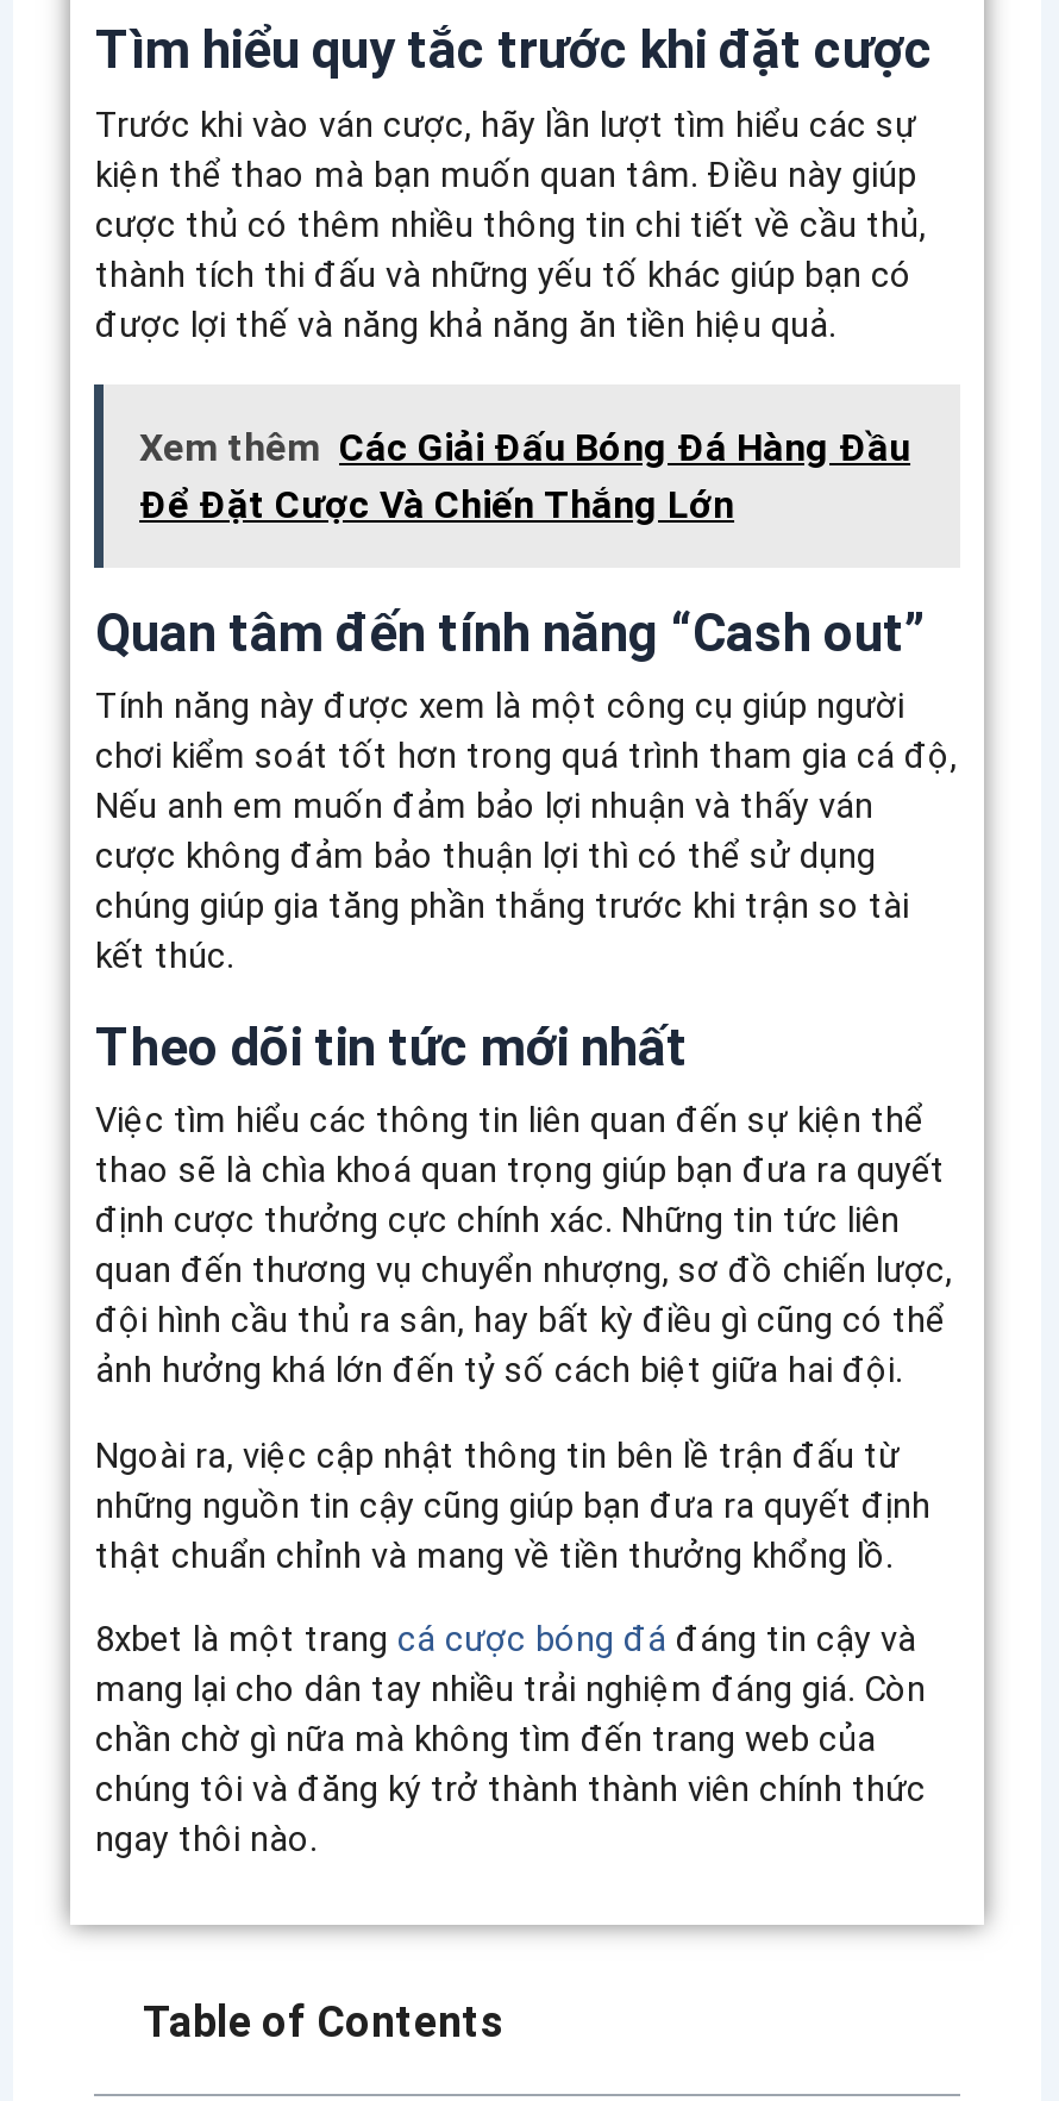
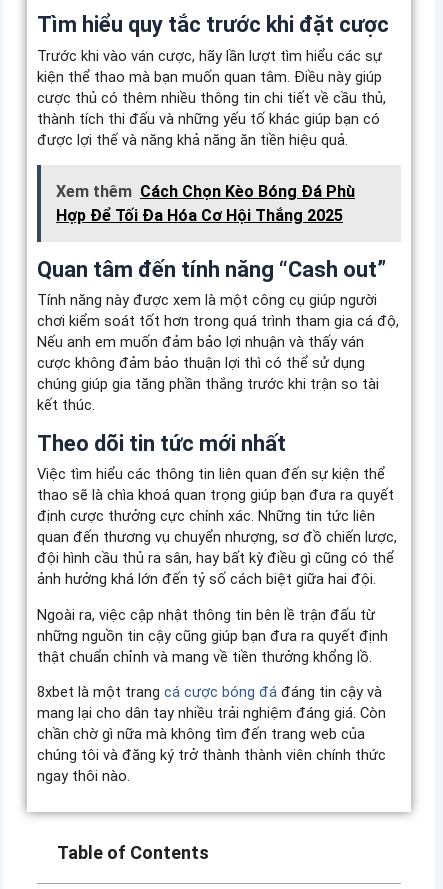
- Xem thêm Các Giải Đấu Bóng Đá Hàng Đầu
- Để Đặt Cược Và Chiến Thắng Lớn
+ Xem thêm Cách Chọn Kèo Bóng Đá Phù
+ Hợp Để Tối Đa Hóa Cơ Hội Thắng 2025
